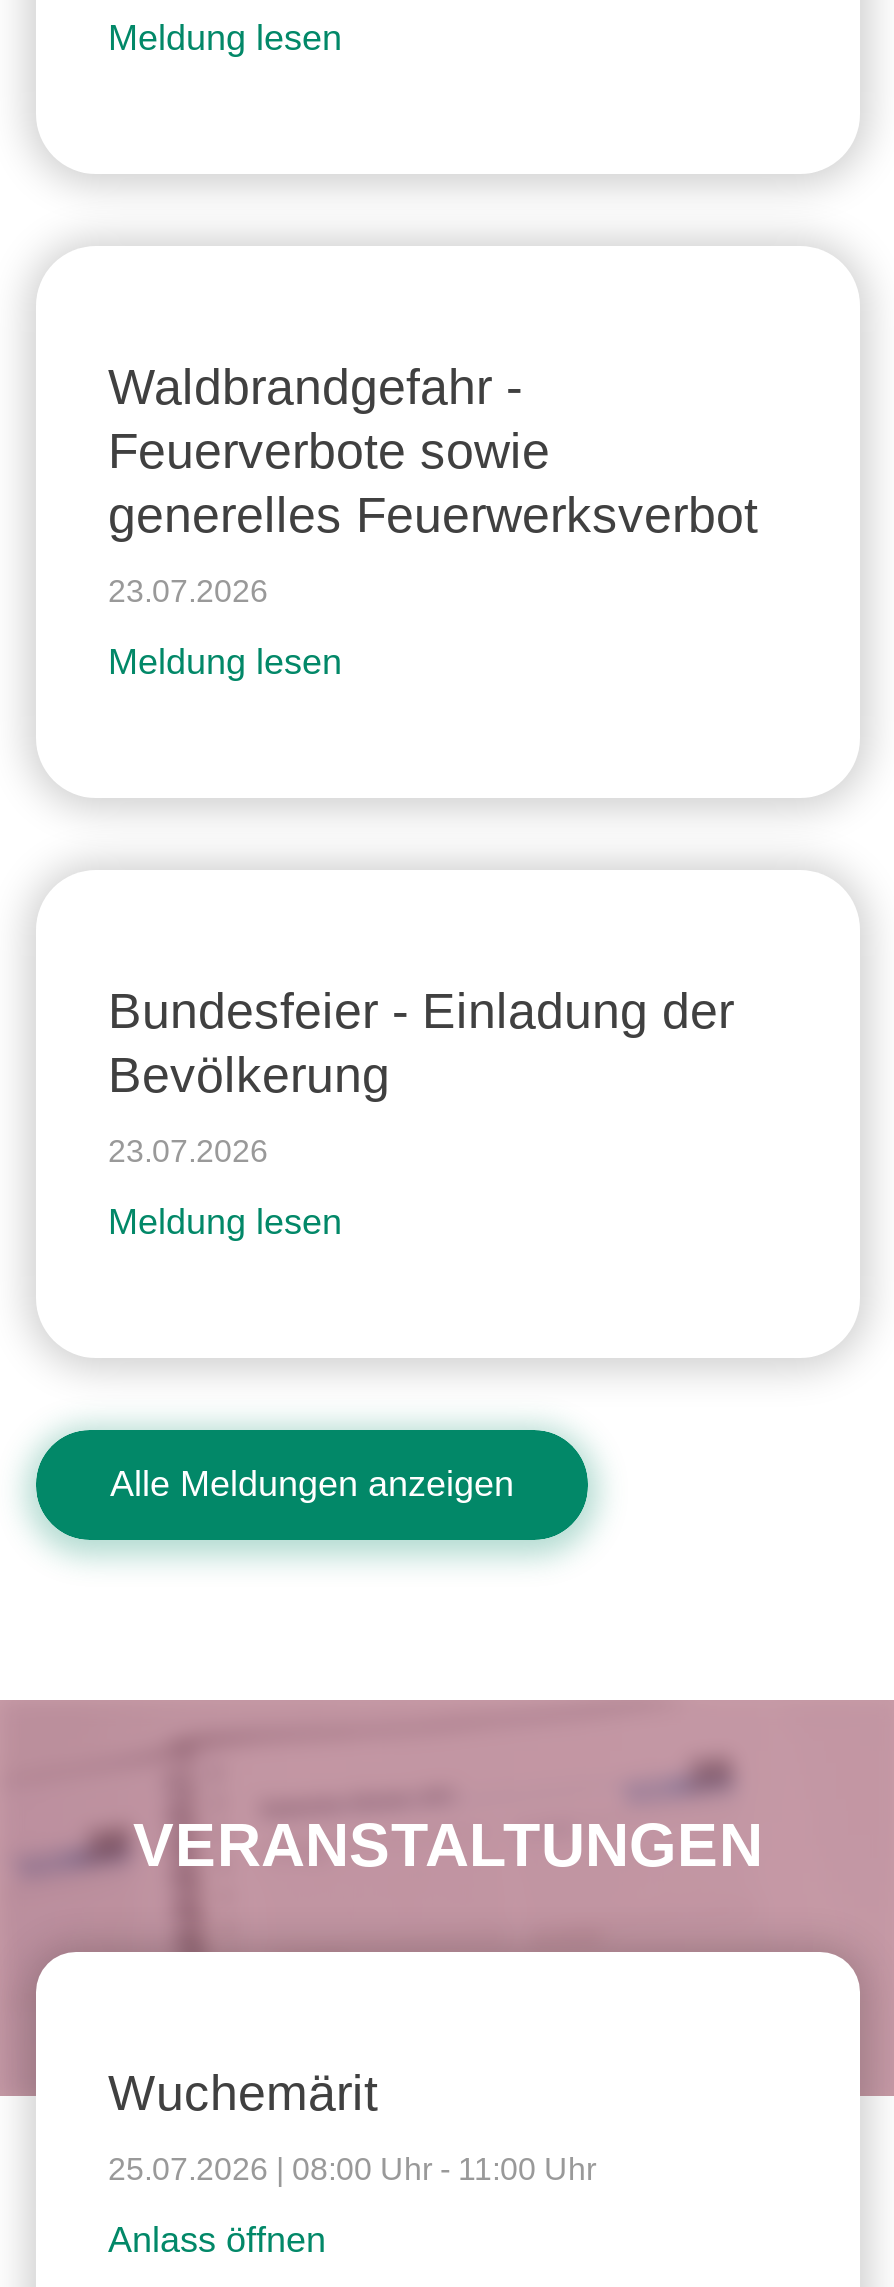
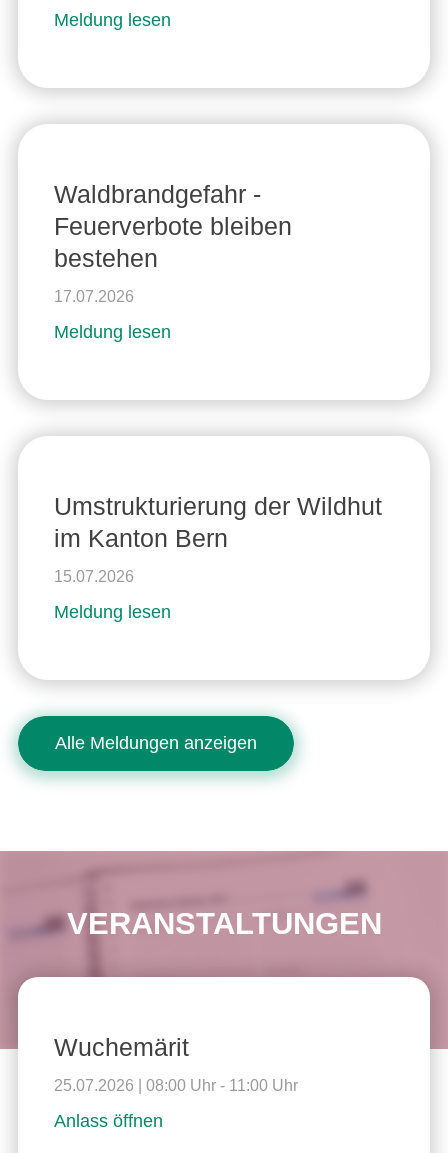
- Feuerverbote sowie
- generelles Feuerwerksverbot
+ Feuerverbote bleiben
+ bestehen

- 23.07.2026
+ 17.07.2026

- Bundesfeier - Einladung der
- Bevölkerung
+ Umstrukturierung der Wildhut
+ im Kanton Bern

- 23.07.2026
+ 15.07.2026
